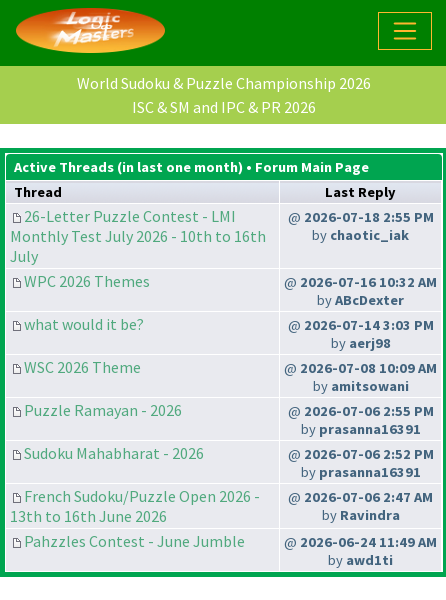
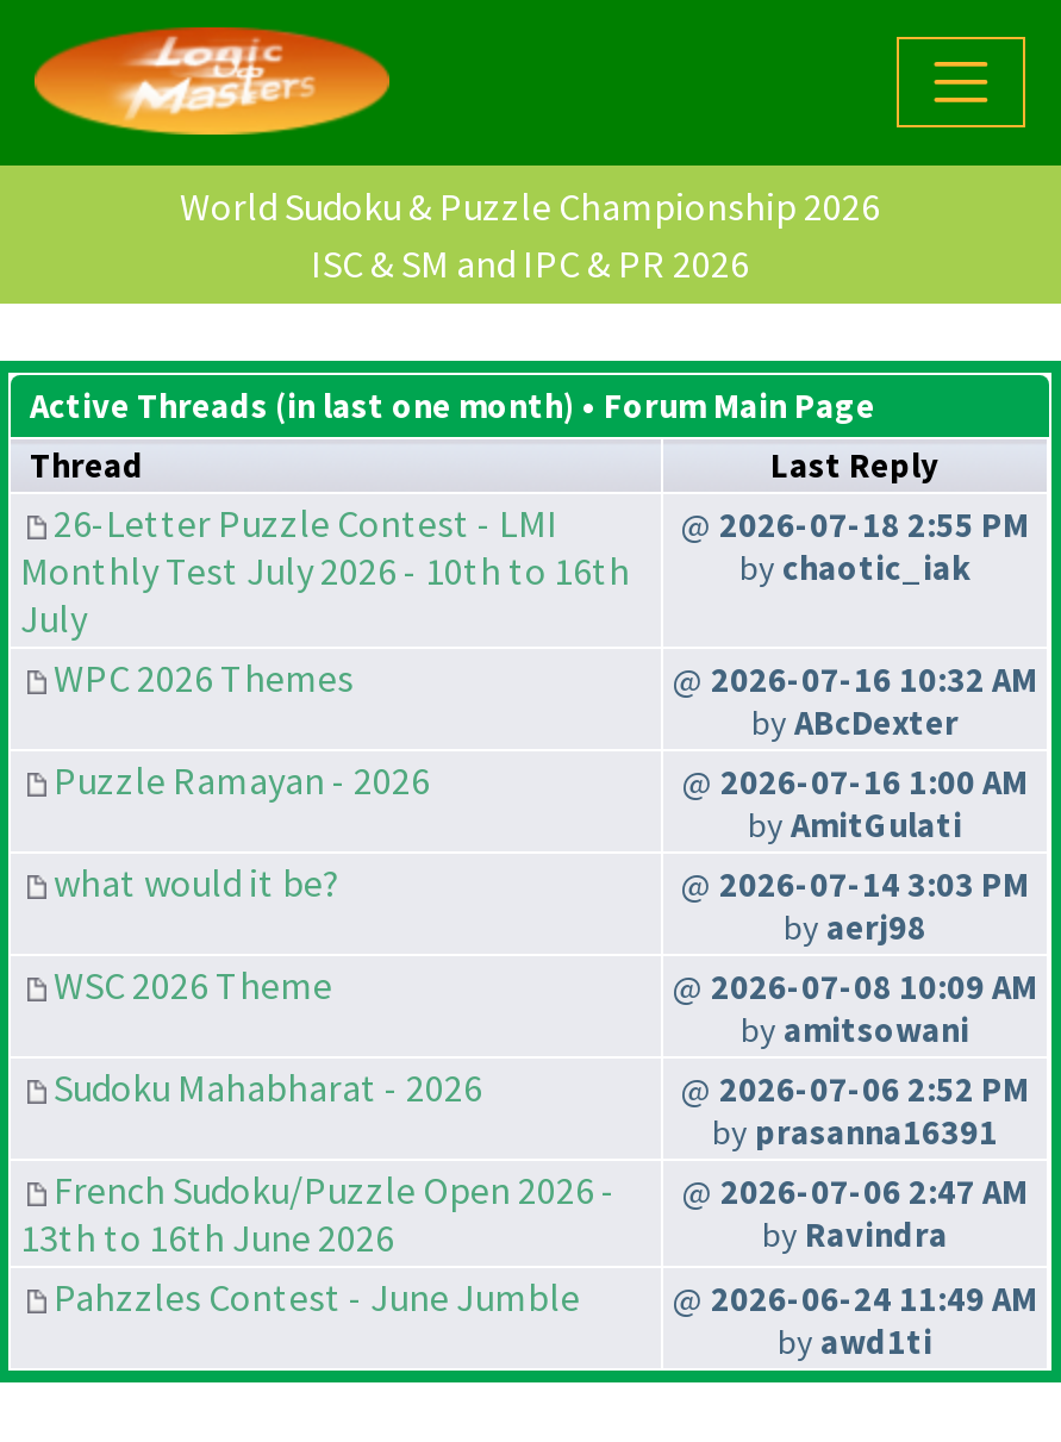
moved down: what would it be? | @ 2026-07-14 3:03 PM | by aerj98 | WSC 2026 Theme | @ 2026-07-08 10:09 AM | by amitsowani

+ @ 2026-07-16 1:00 AM
+ by AmitGulati

moved up: Puzzle Ramayan - 2026

- @ 2026-07-06 2:55 PM
- by prasanna16391
